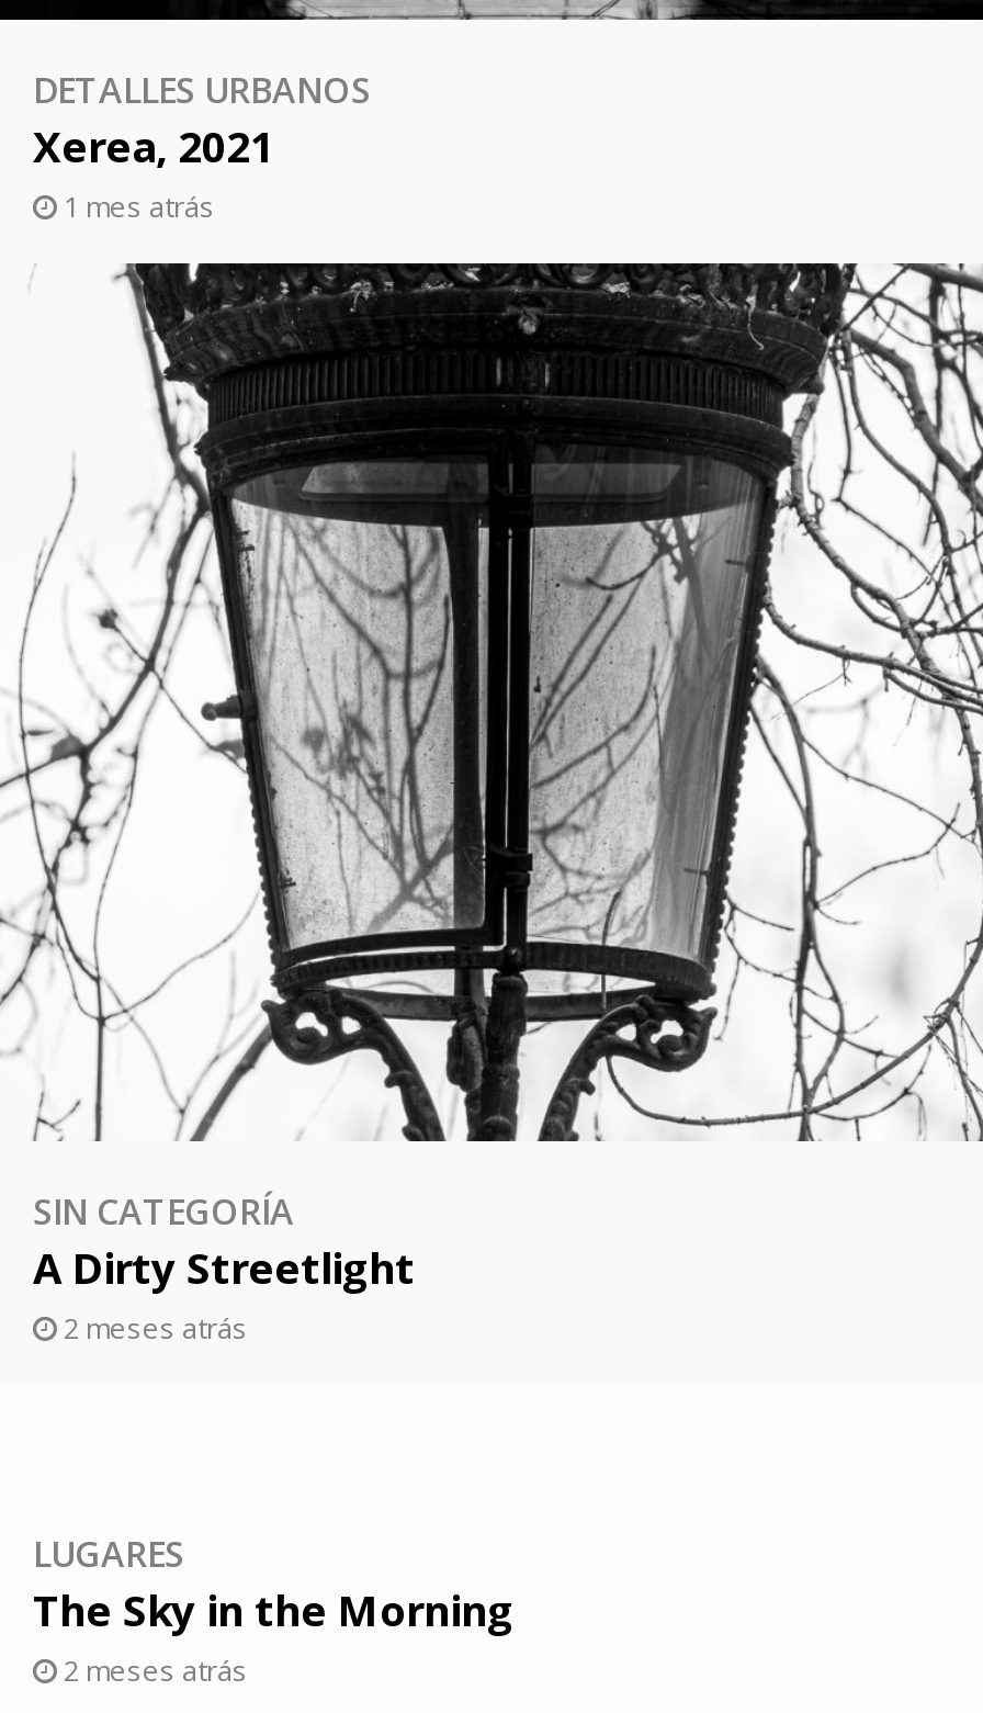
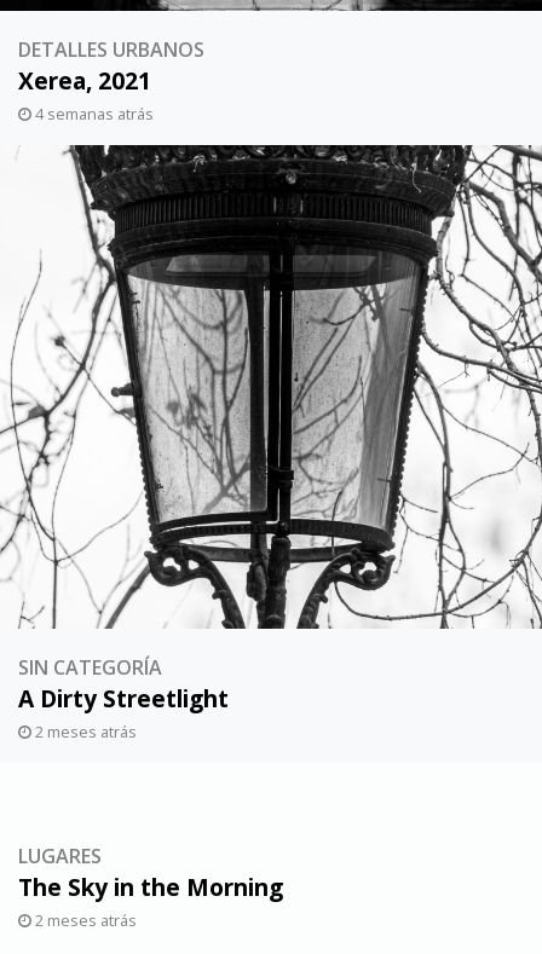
- 1 mes atrás
+ 4 semanas atrás
